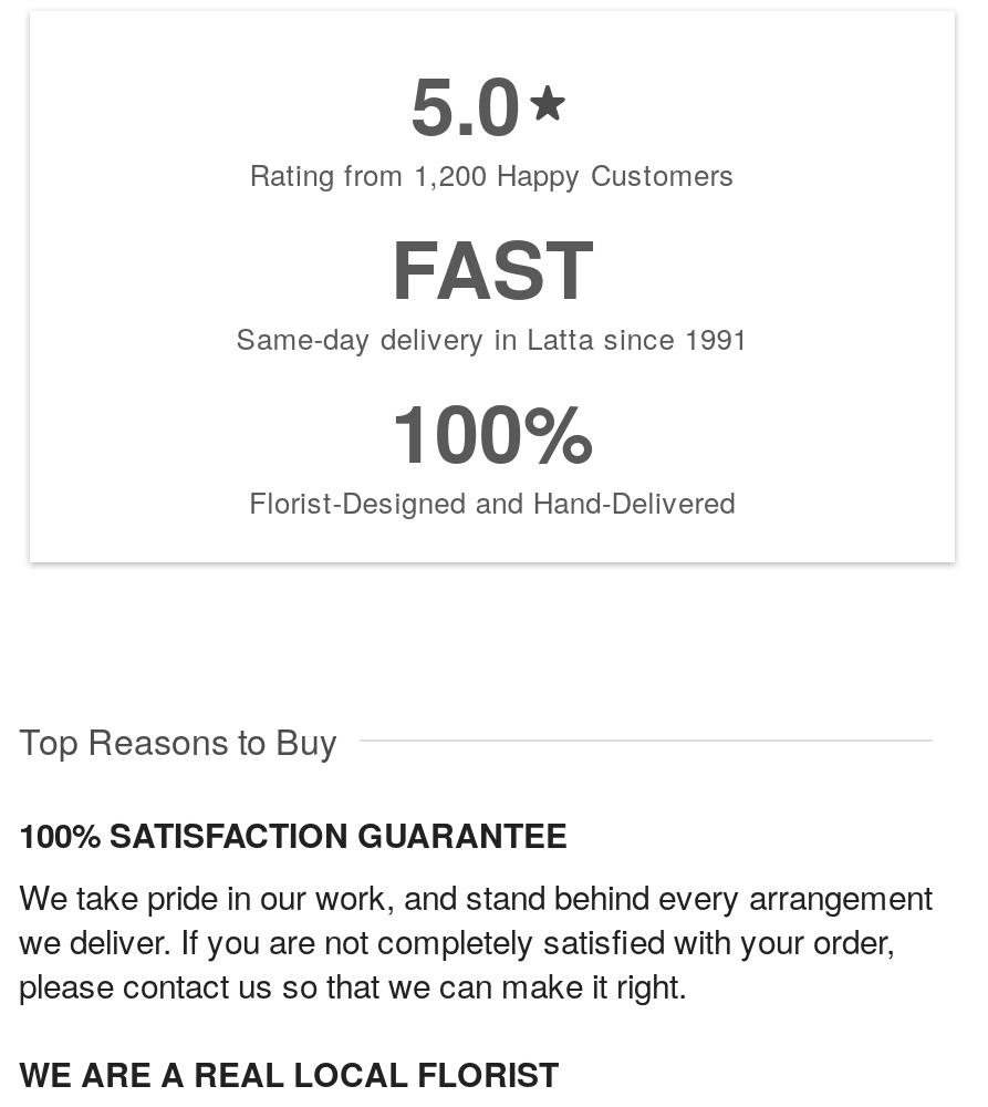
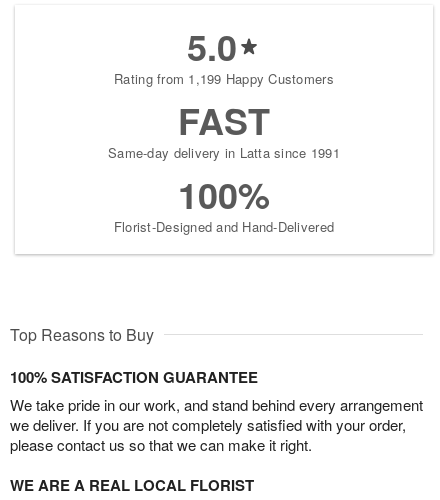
- Rating from 1,200 Happy Customers
+ Rating from 1,199 Happy Customers
